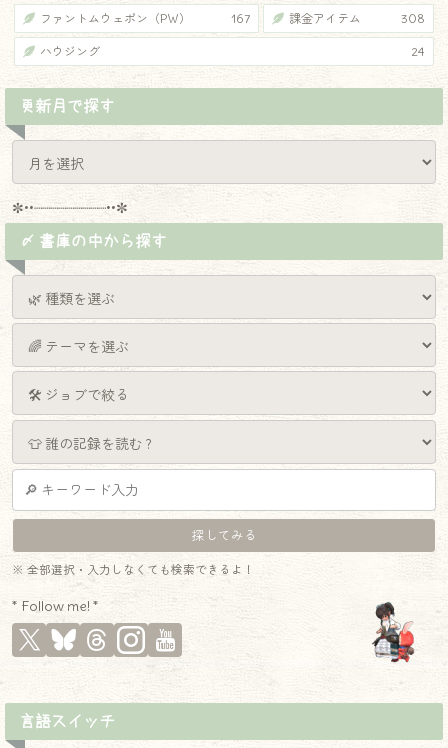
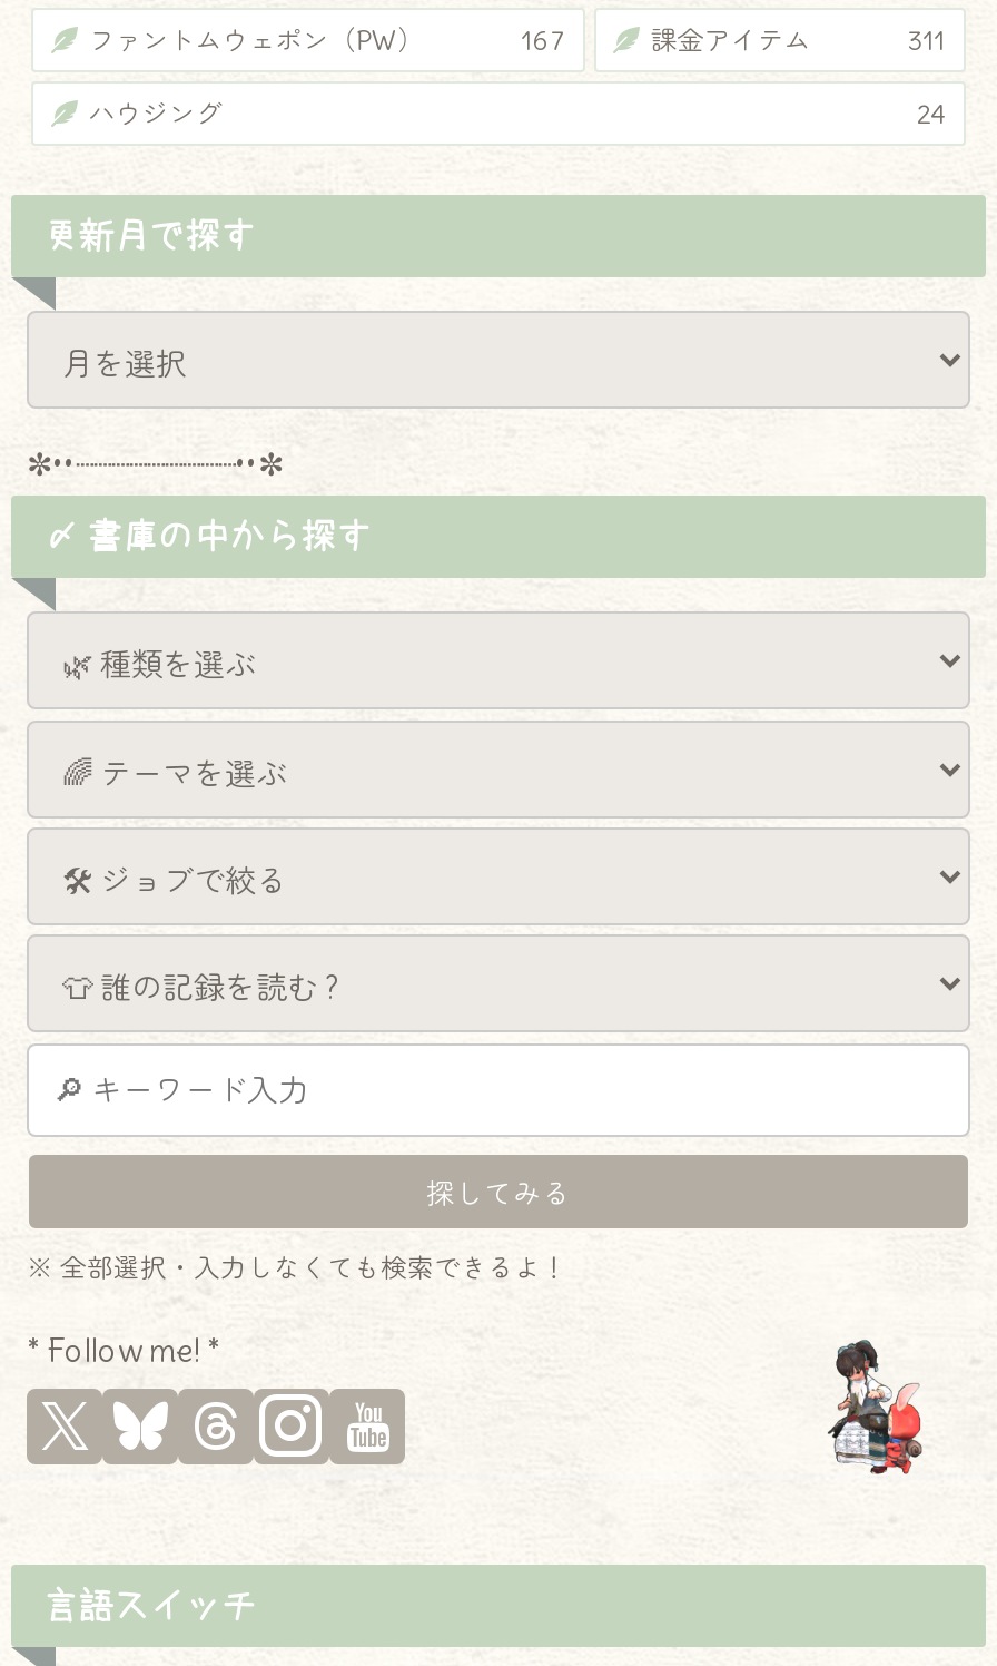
- 308
+ 311
